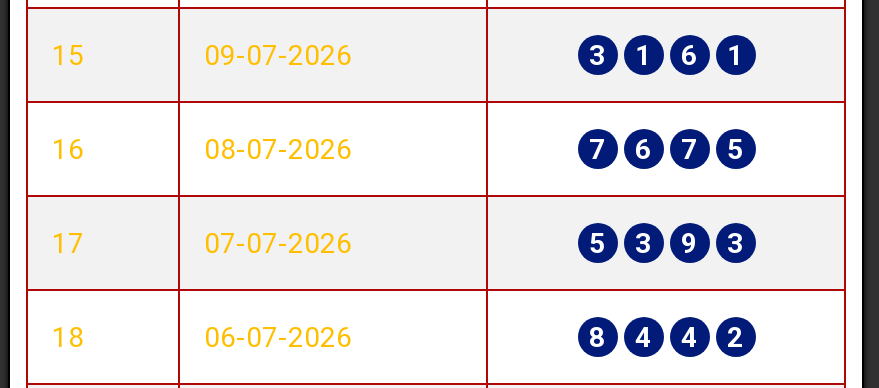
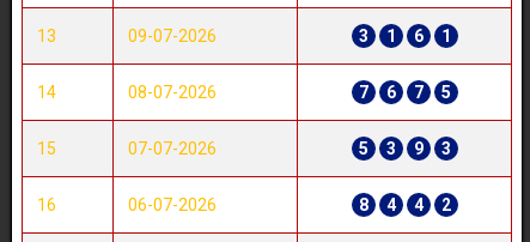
- 15
+ 13

- 16
+ 14

- 17
+ 15

- 18
+ 16
